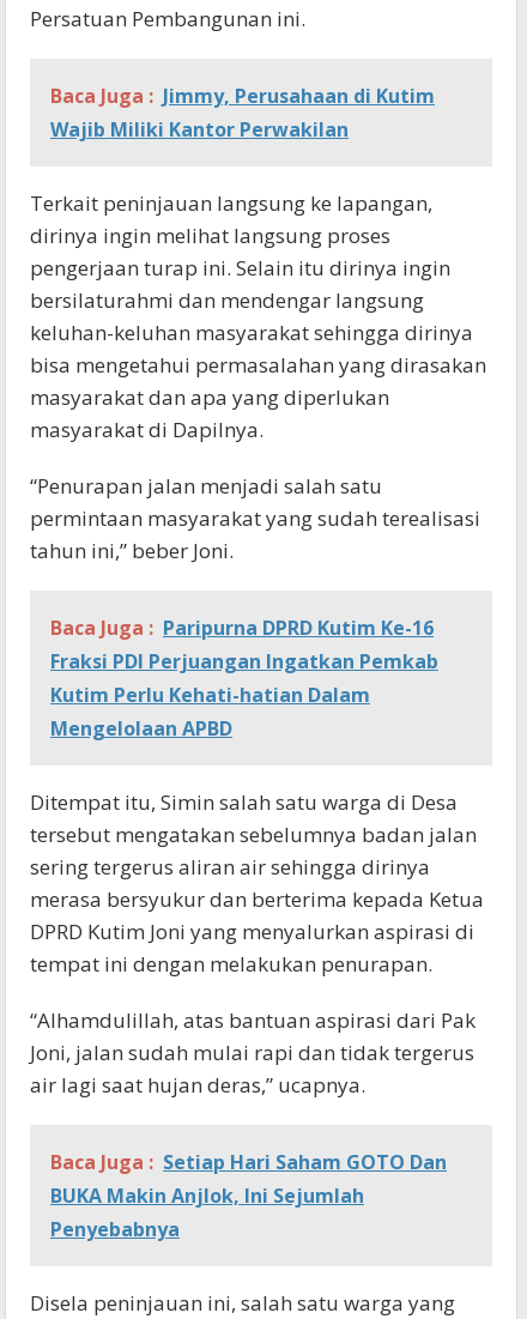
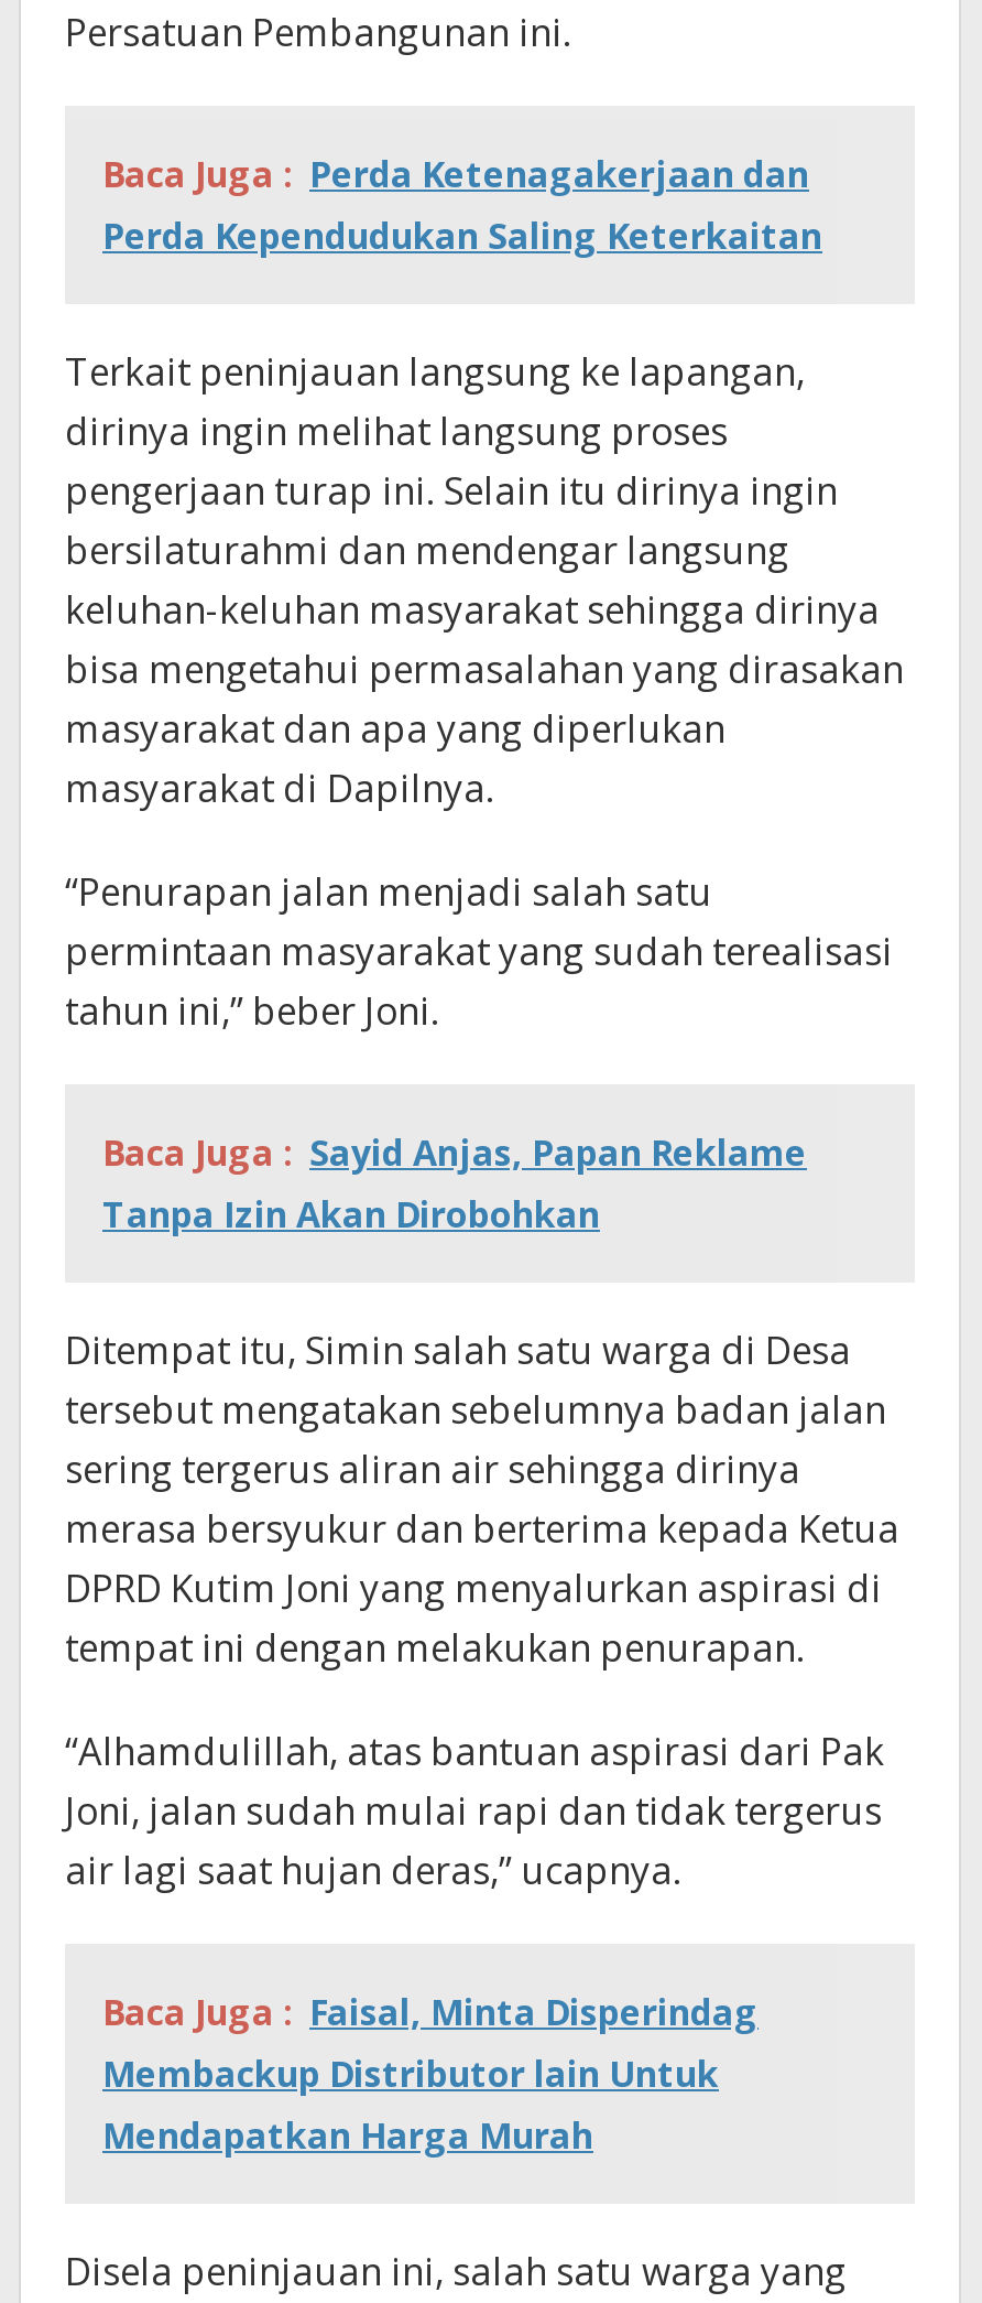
- Baca Juga : Jimmy, Perusahaan di Kutim
- Wajib Miliki Kantor Perwakilan
+ Baca Juga : Perda Ketenagakerjaan dan
+ Perda Kependudukan Saling Keterkaitan

- Baca Juga : Paripurna DPRD Kutim Ke-16
- Fraksi PDI Perjuangan Ingatkan Pemkab
- Kutim Perlu Kehati-hatian Dalam
- Mengelolaan APBD
+ Baca Juga : Sayid Anjas, Papan Reklame
+ Tanpa Izin Akan Dirobohkan

- Baca Juga : Setiap Hari Saham GOTO Dan
- BUKA Makin Anjlok, Ini Sejumlah
- Penyebabnya
+ Baca Juga : Faisal, Minta Disperindag
+ Membackup Distributor lain Untuk
+ Mendapatkan Harga Murah
